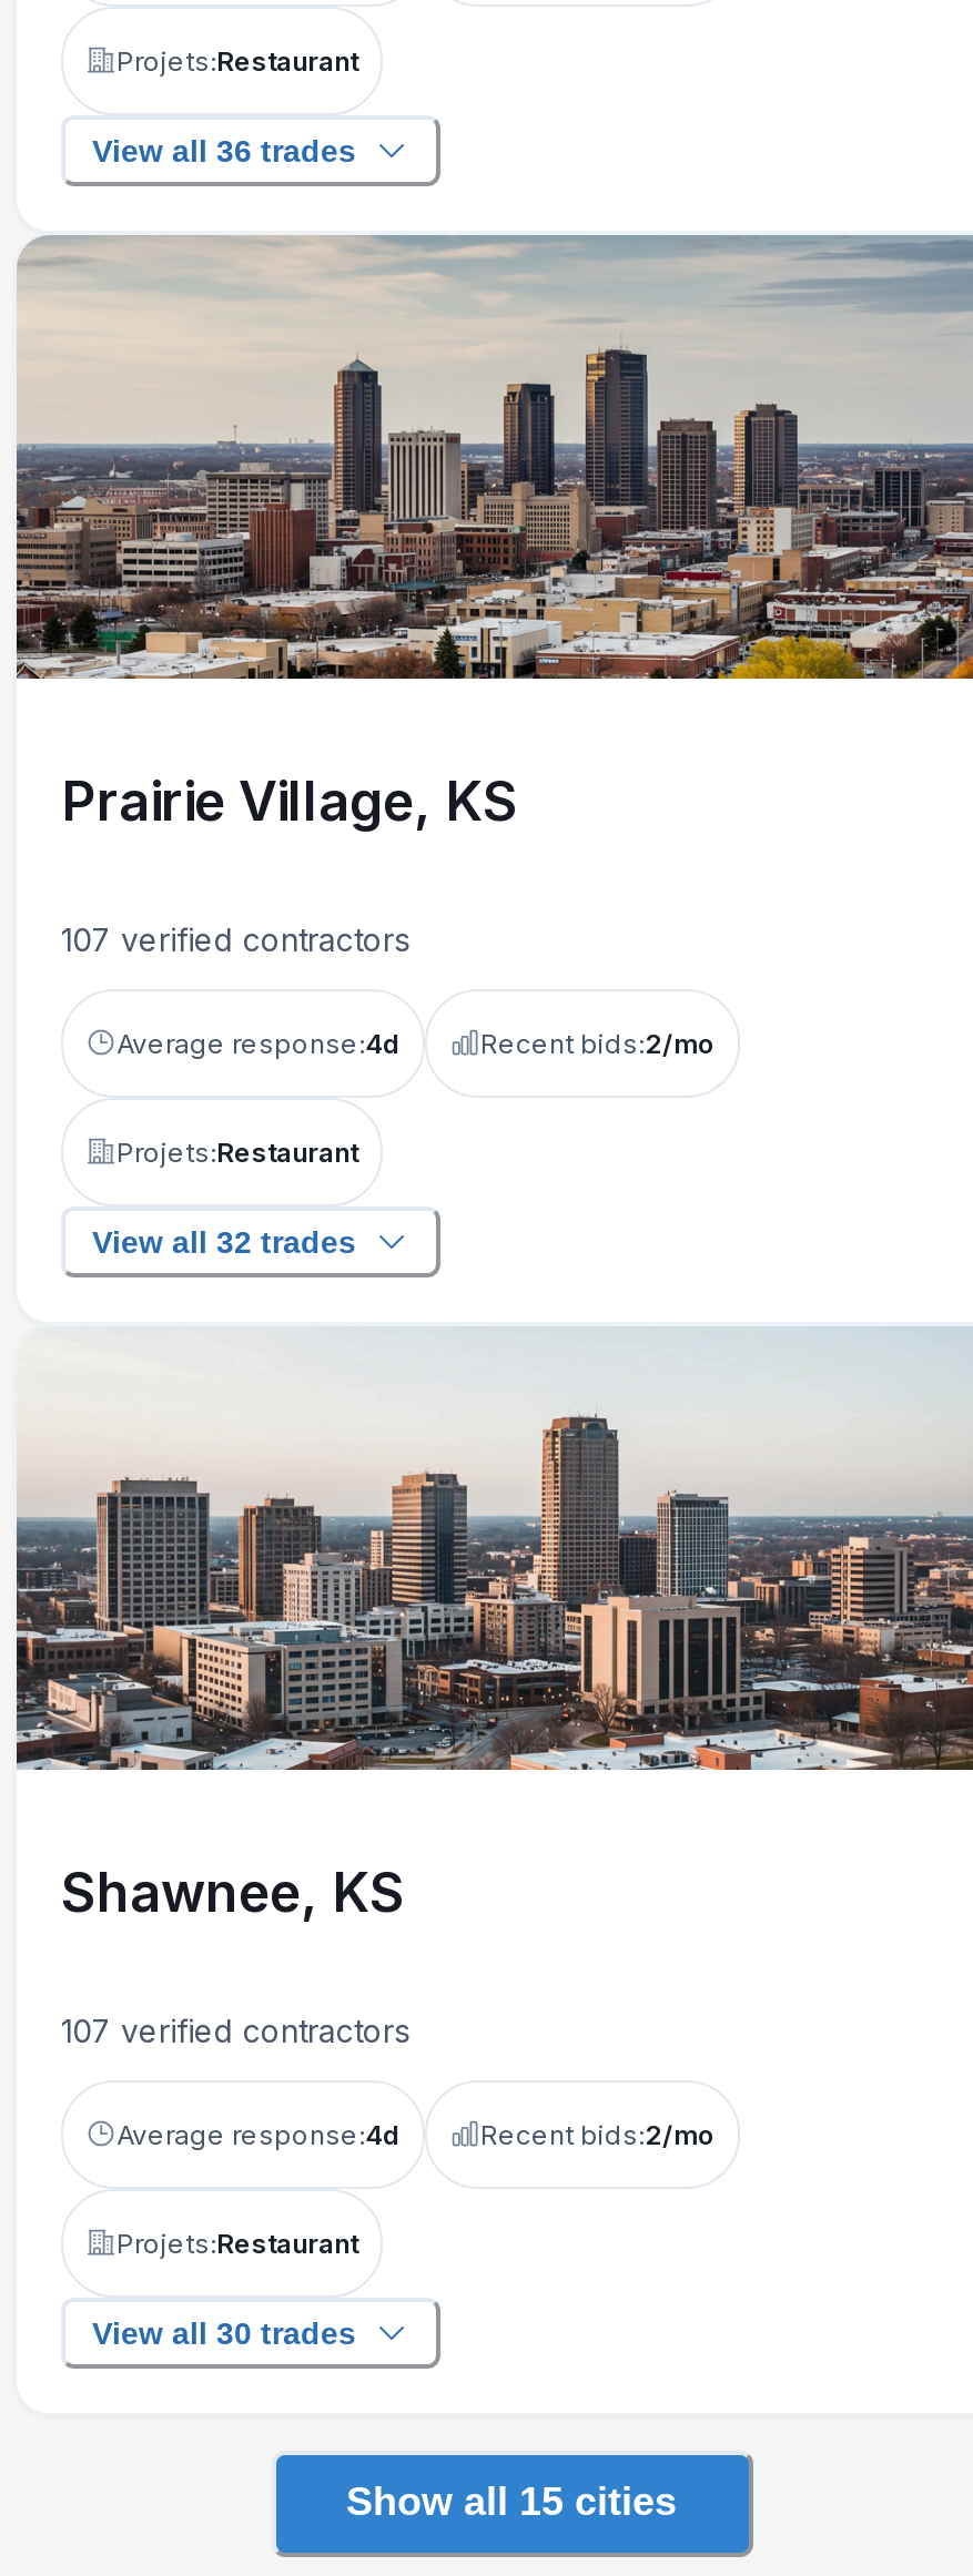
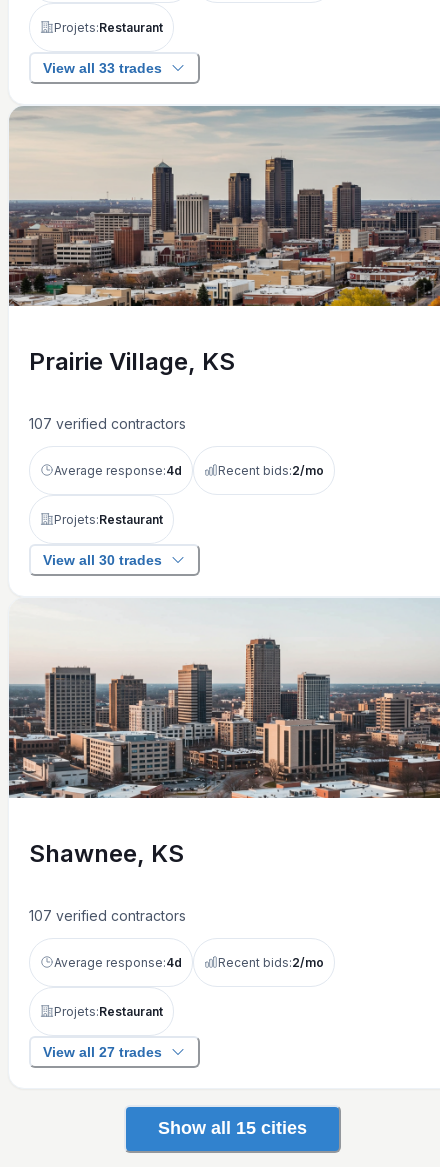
- View all 36 trades
+ View all 33 trades

- View all 32 trades

+ View all 27 trades

moved up: View all 30 trades
